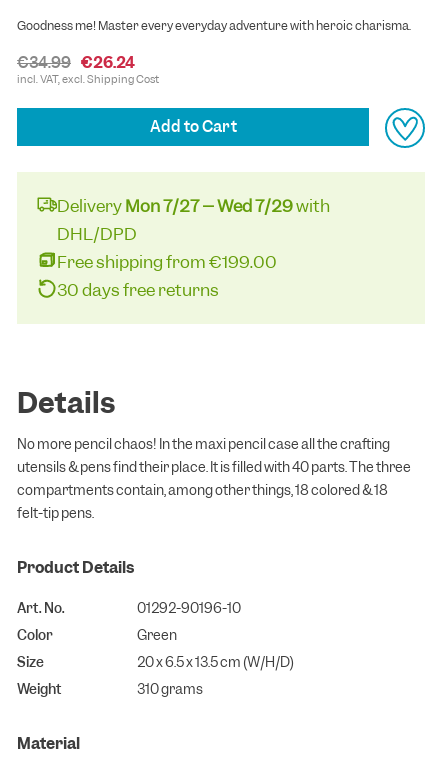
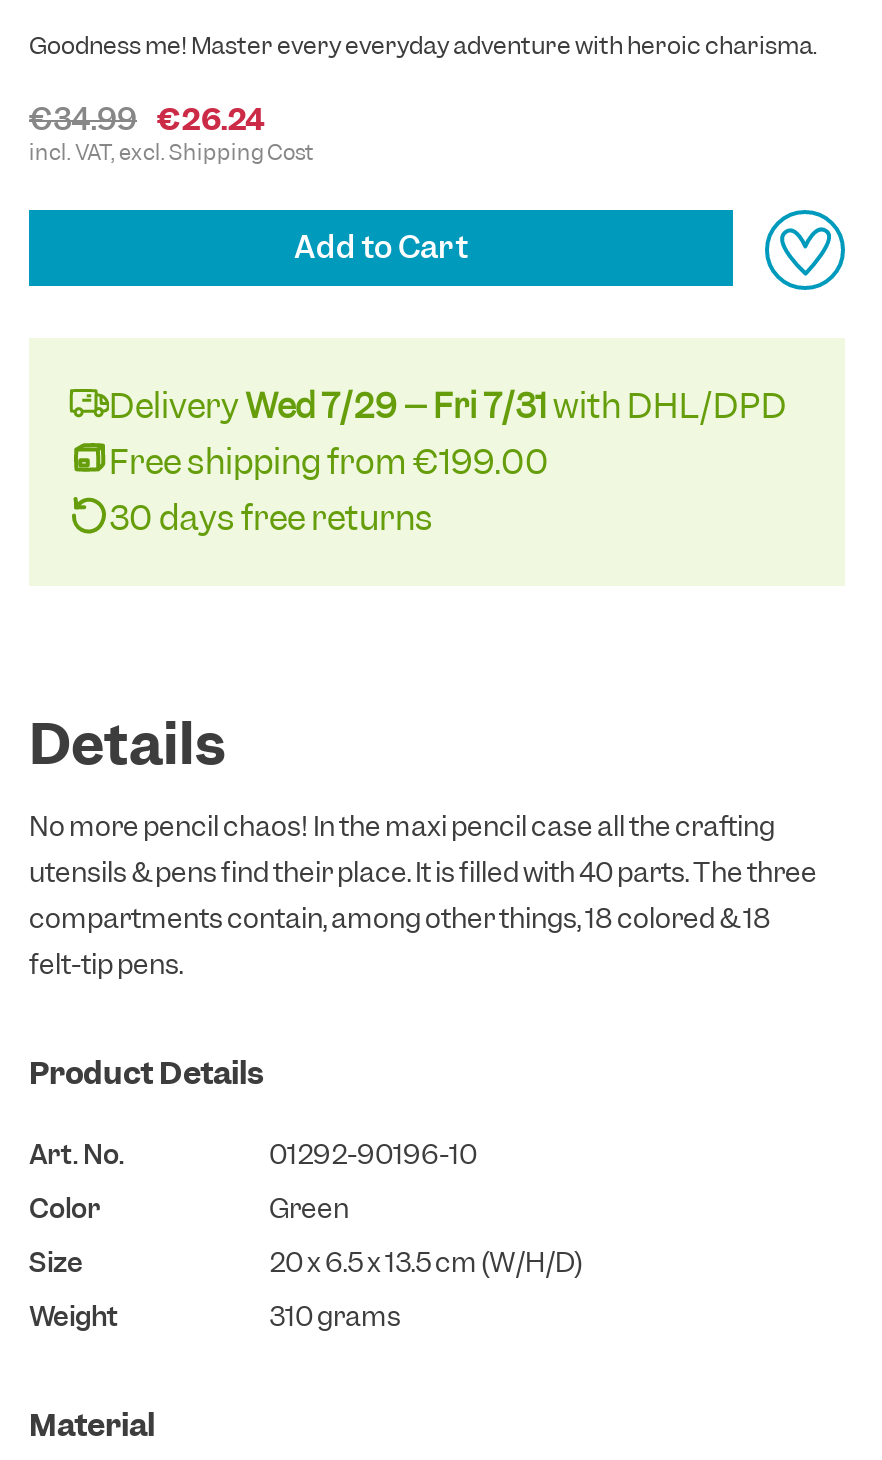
- Delivery Mon 7/27 – Wed 7/29with
- DHL/DPD
+ Delivery Wed 7/29 – Fri 7/31 with DHL/DPD
